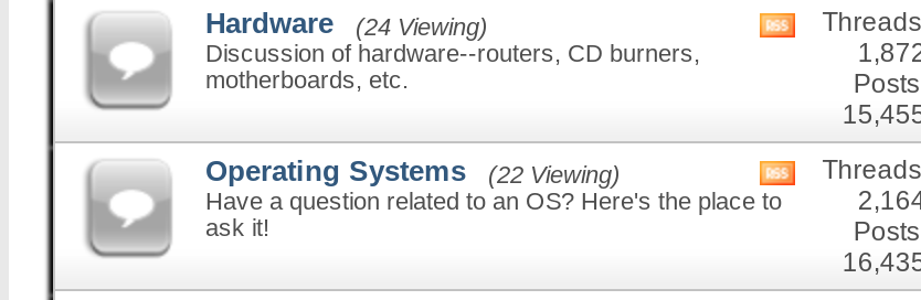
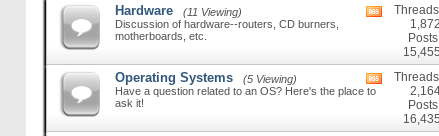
- Hardware (24 Viewing)
+ Hardware (11 Viewing)

- Operating Systems (22 Viewing)
+ Operating Systems (5 Viewing)
